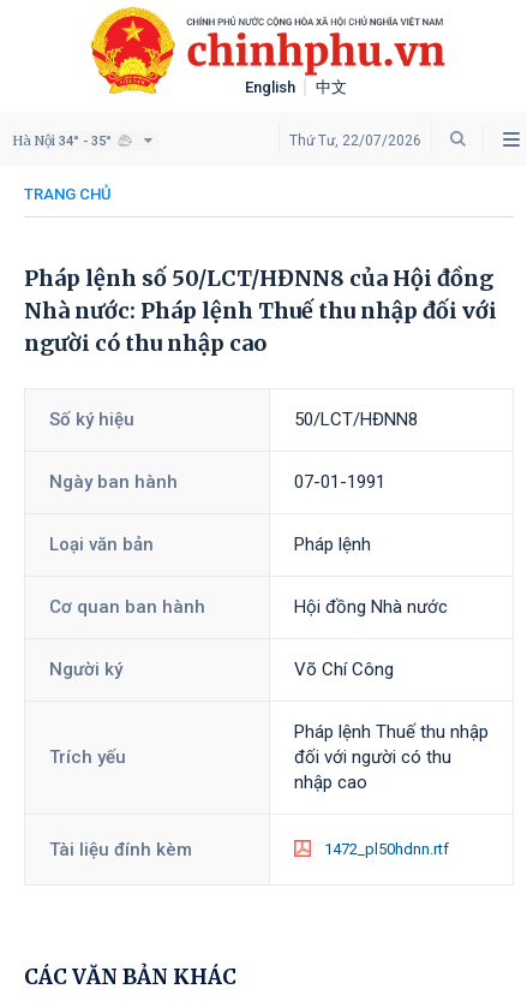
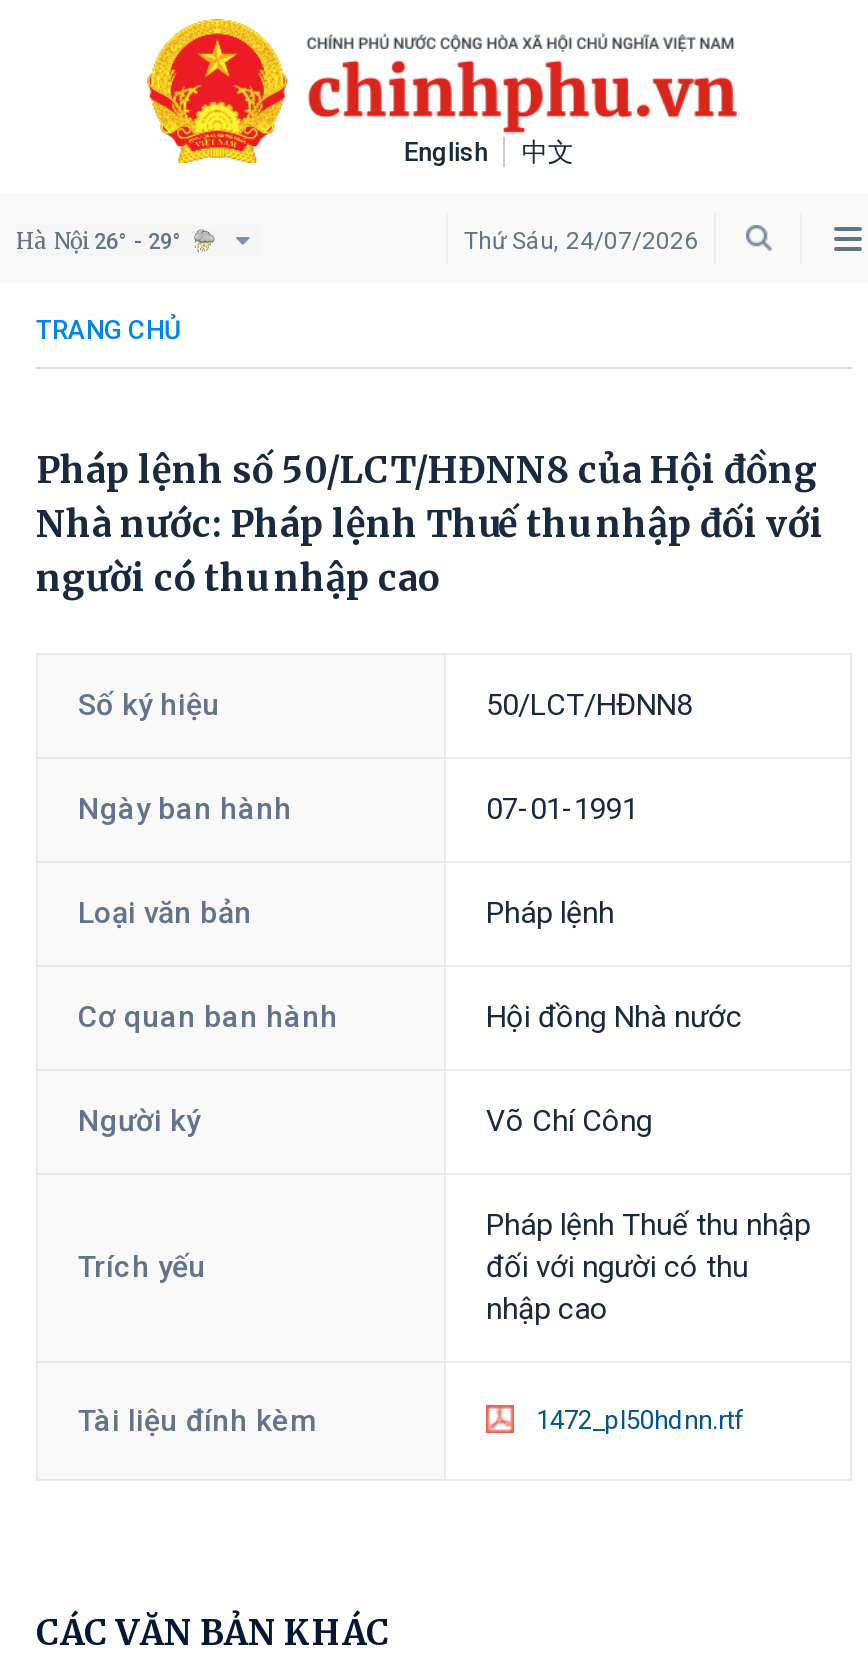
- Hà Nội 34° - 35°
+ Hà Nội 26° - 29°

- Thứ Tư, 22/07/2026
+ Thứ Sáu, 24/07/2026
